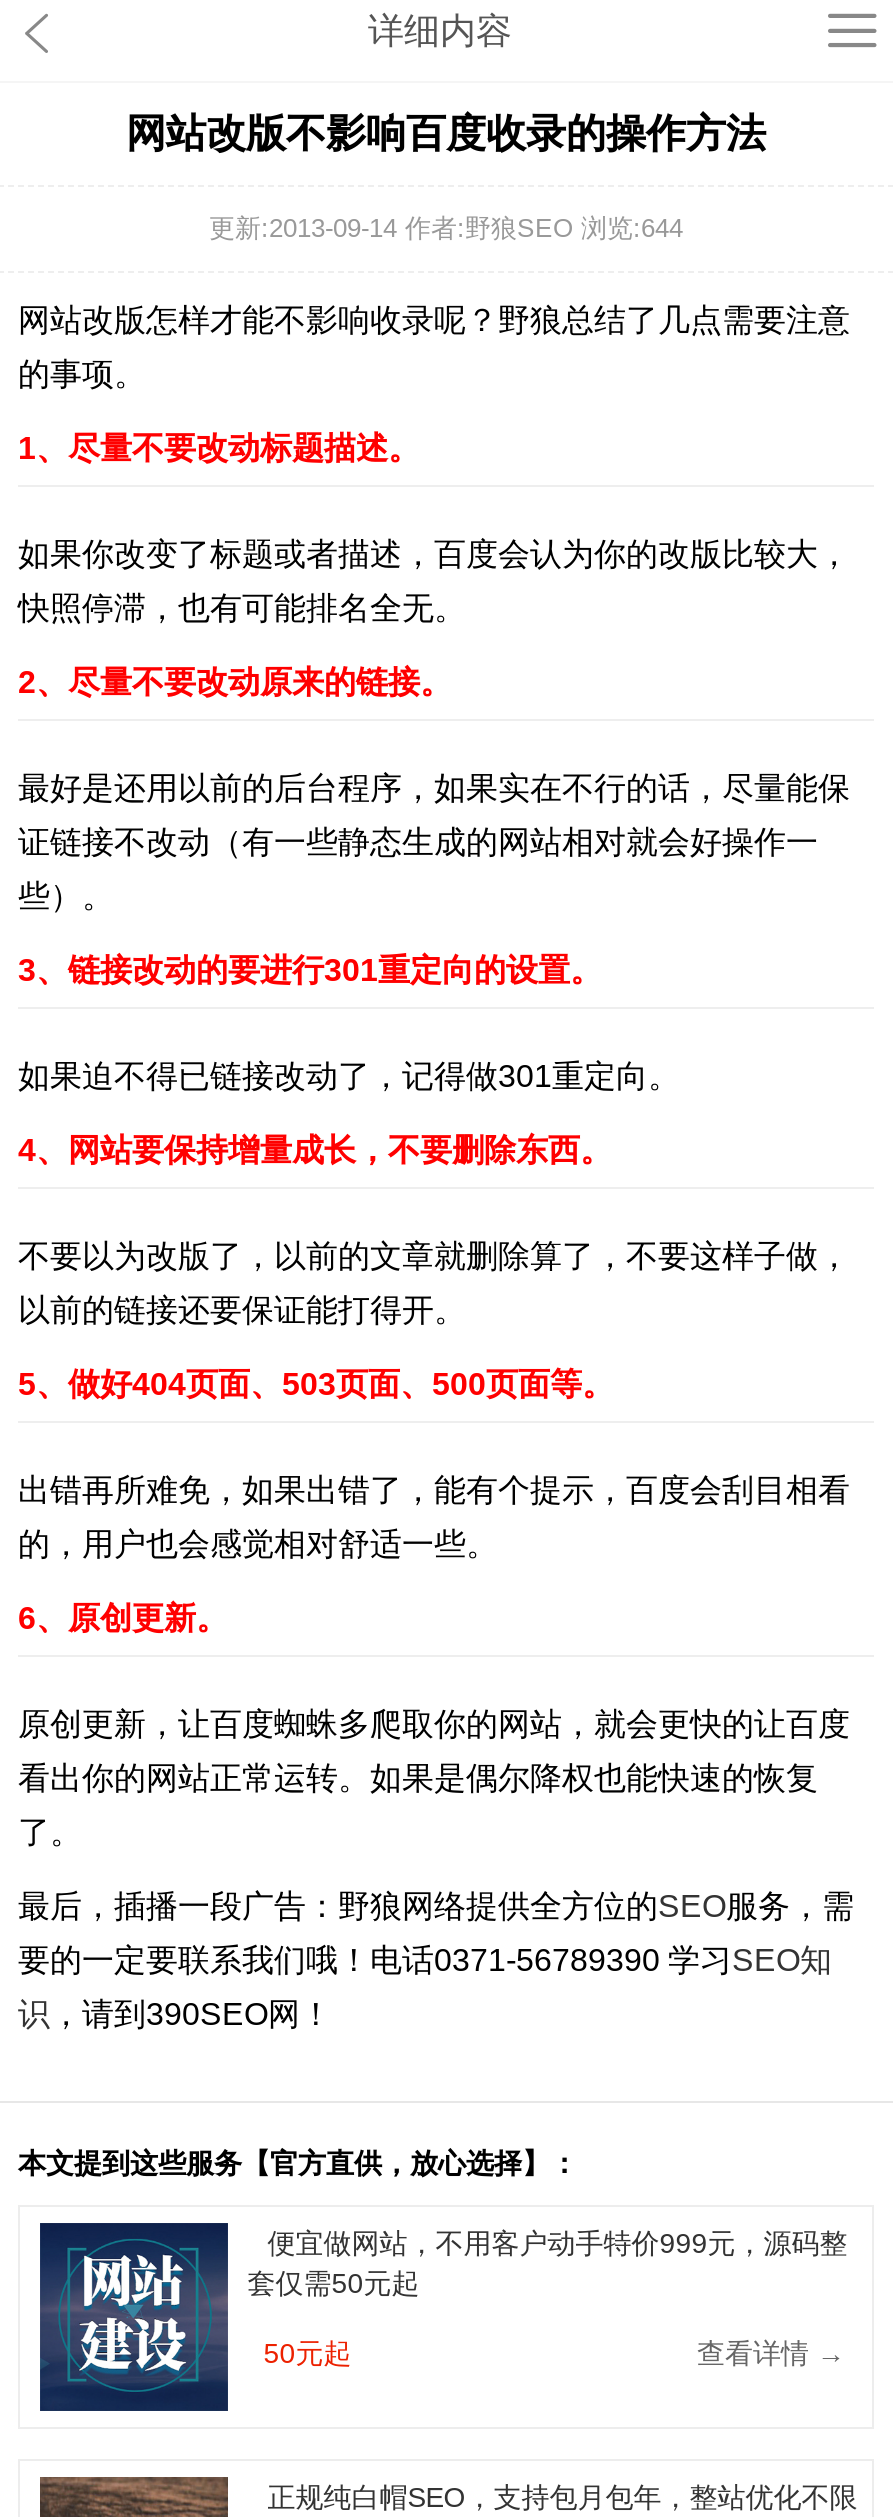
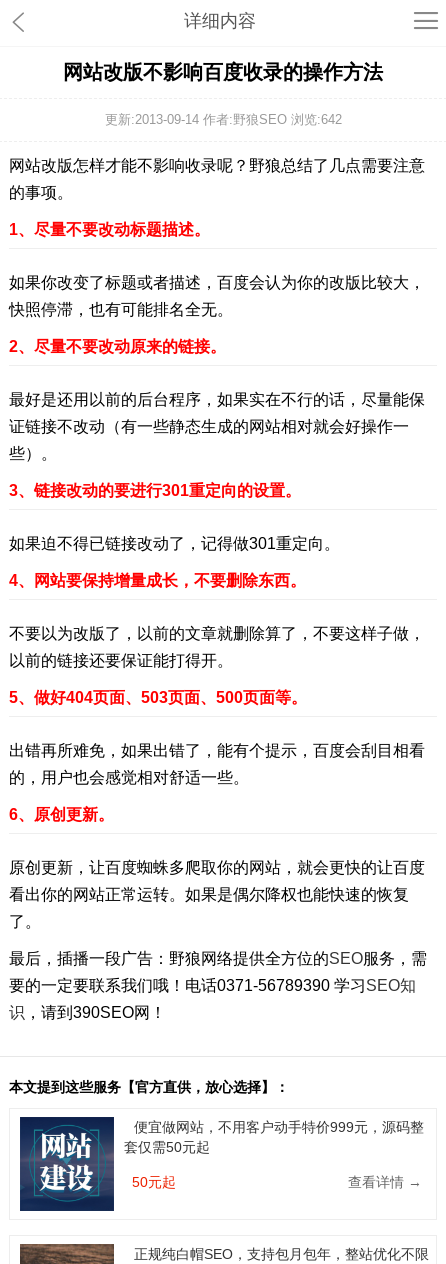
- 更新:2013-09-14 作者:野狼SEO 浏览:644
+ 更新:2013-09-14 作者:野狼SEO 浏览:642
